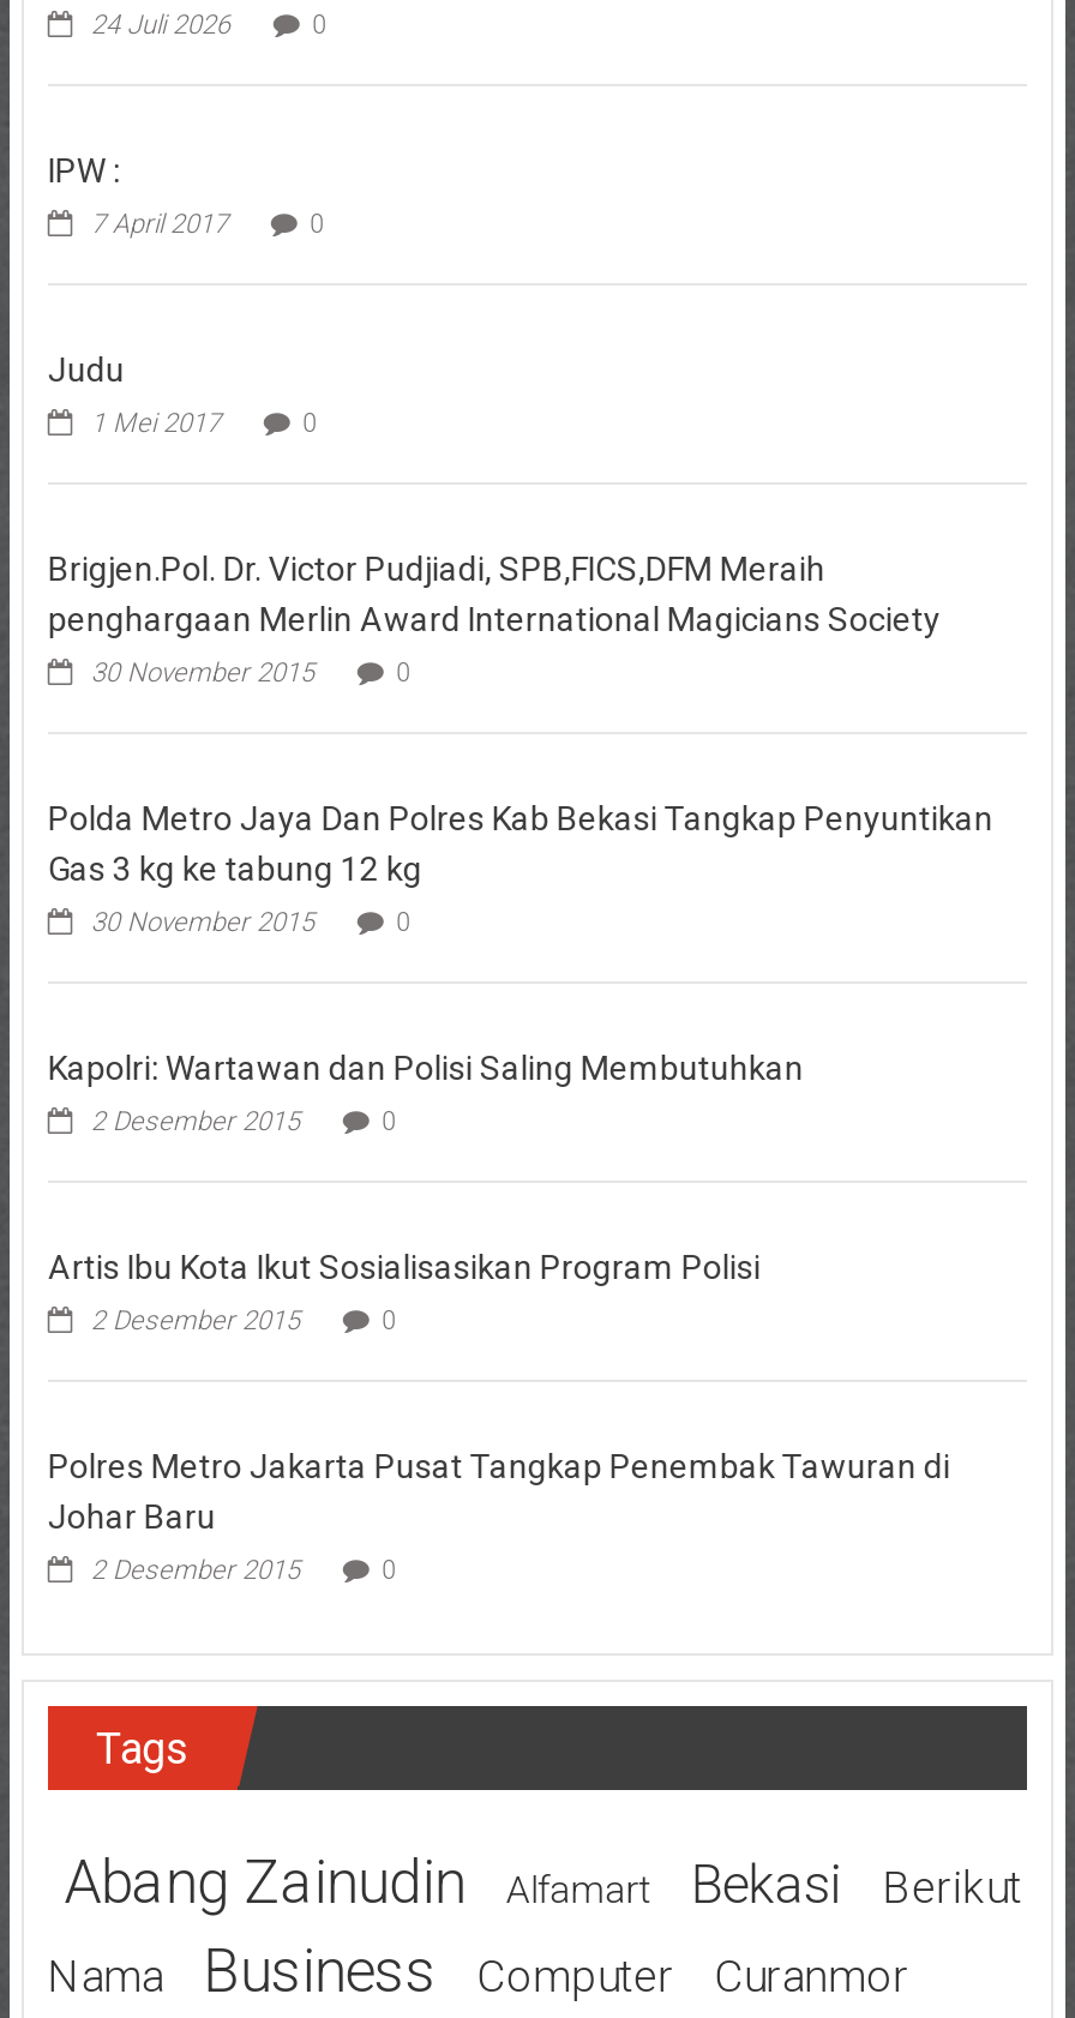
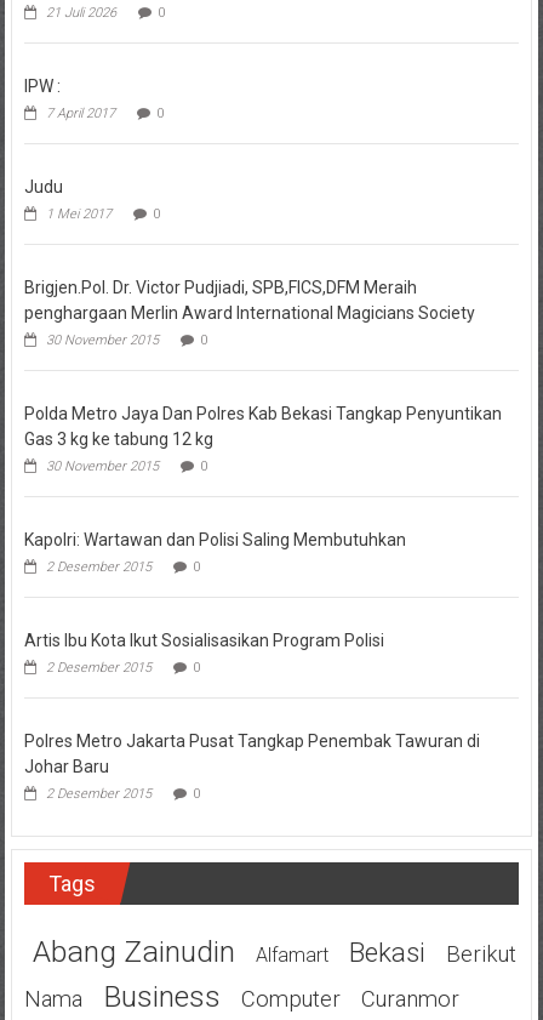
- 24 Juli 2026
+ 21 Juli 2026
